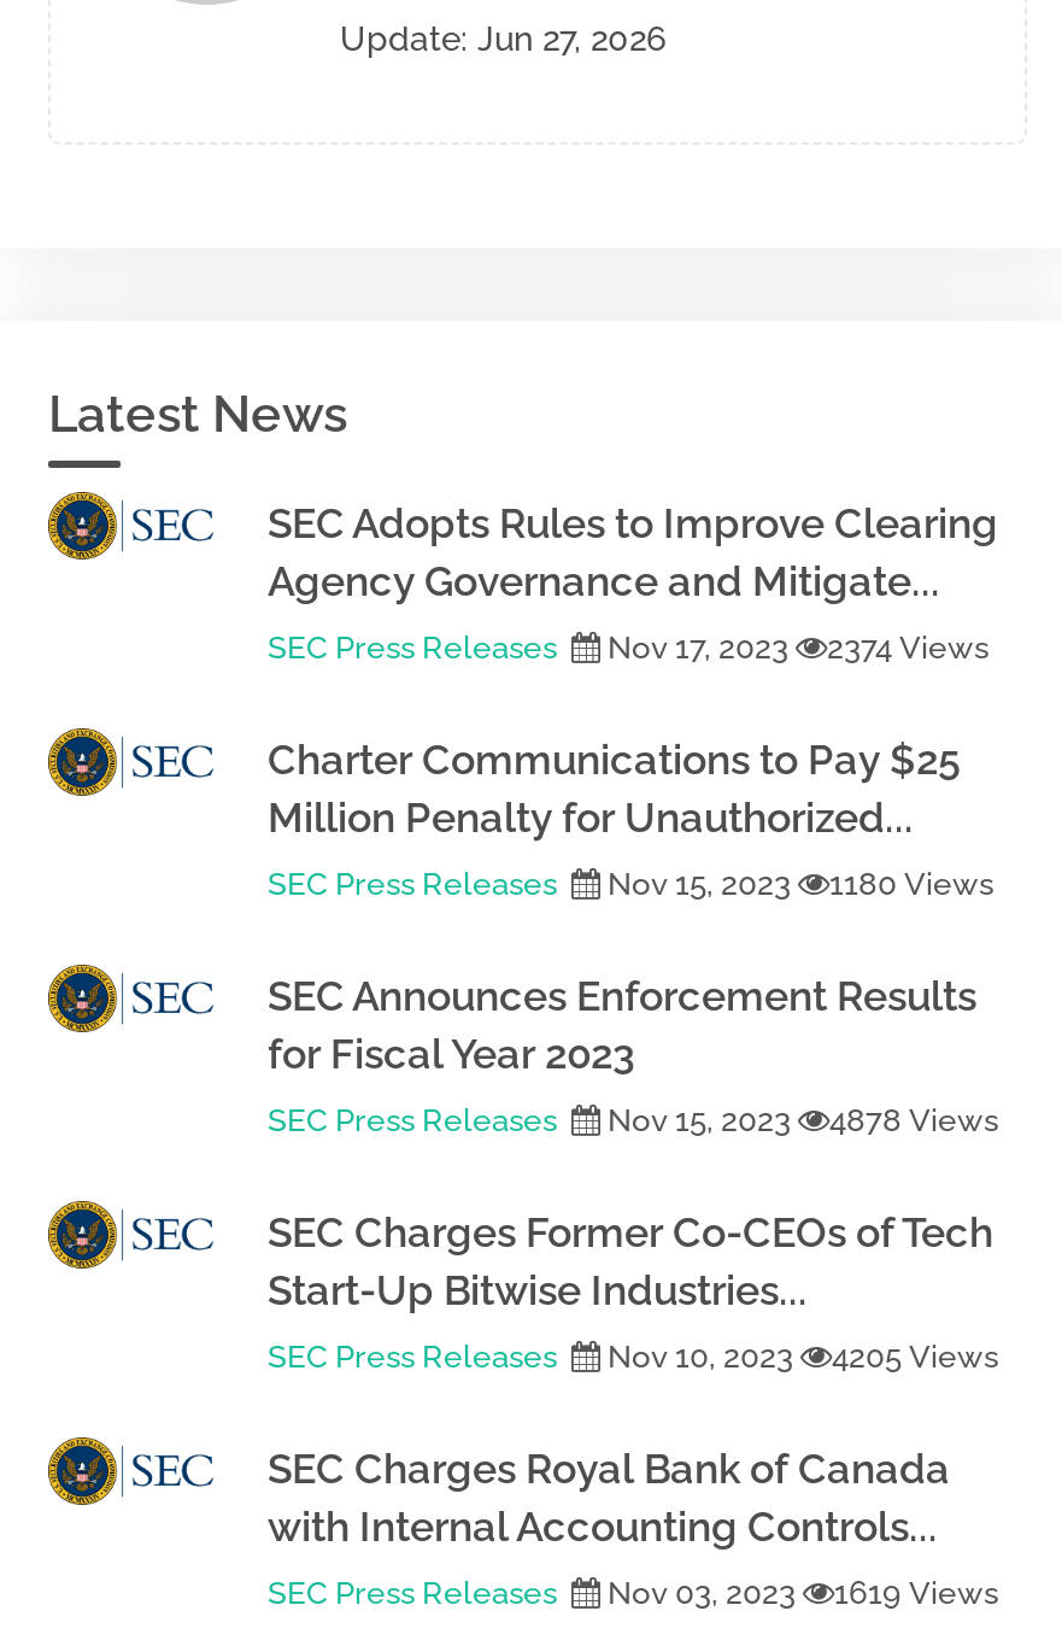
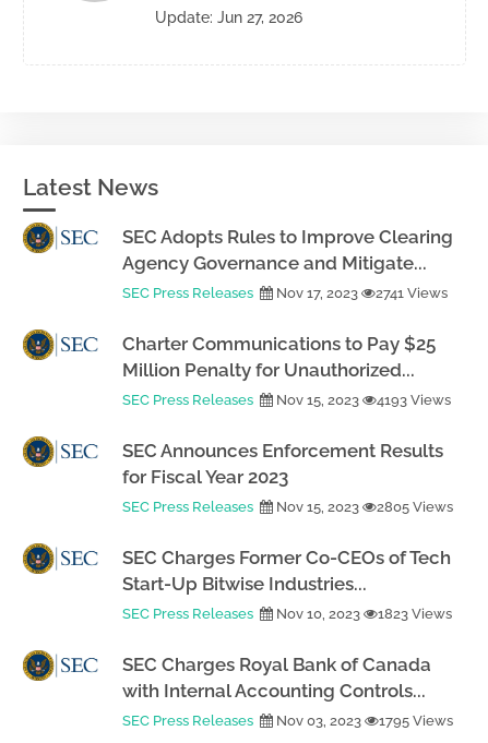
- SEC Press Releases Nov 17, 2023 2374 Views
+ SEC Press Releases Nov 17, 2023 2741 Views

- SEC Press Releases Nov 15, 2023 1180 Views
+ SEC Press Releases Nov 15, 2023 4193 Views

- SEC Press Releases Nov 15, 2023 4878 Views
+ SEC Press Releases Nov 15, 2023 2805 Views

- SEC Press Releases Nov 10, 2023 4205 Views
+ SEC Press Releases Nov 10, 2023 1823 Views

- SEC Press Releases Nov 03, 2023 1619 Views
+ SEC Press Releases Nov 03, 2023 1795 Views
